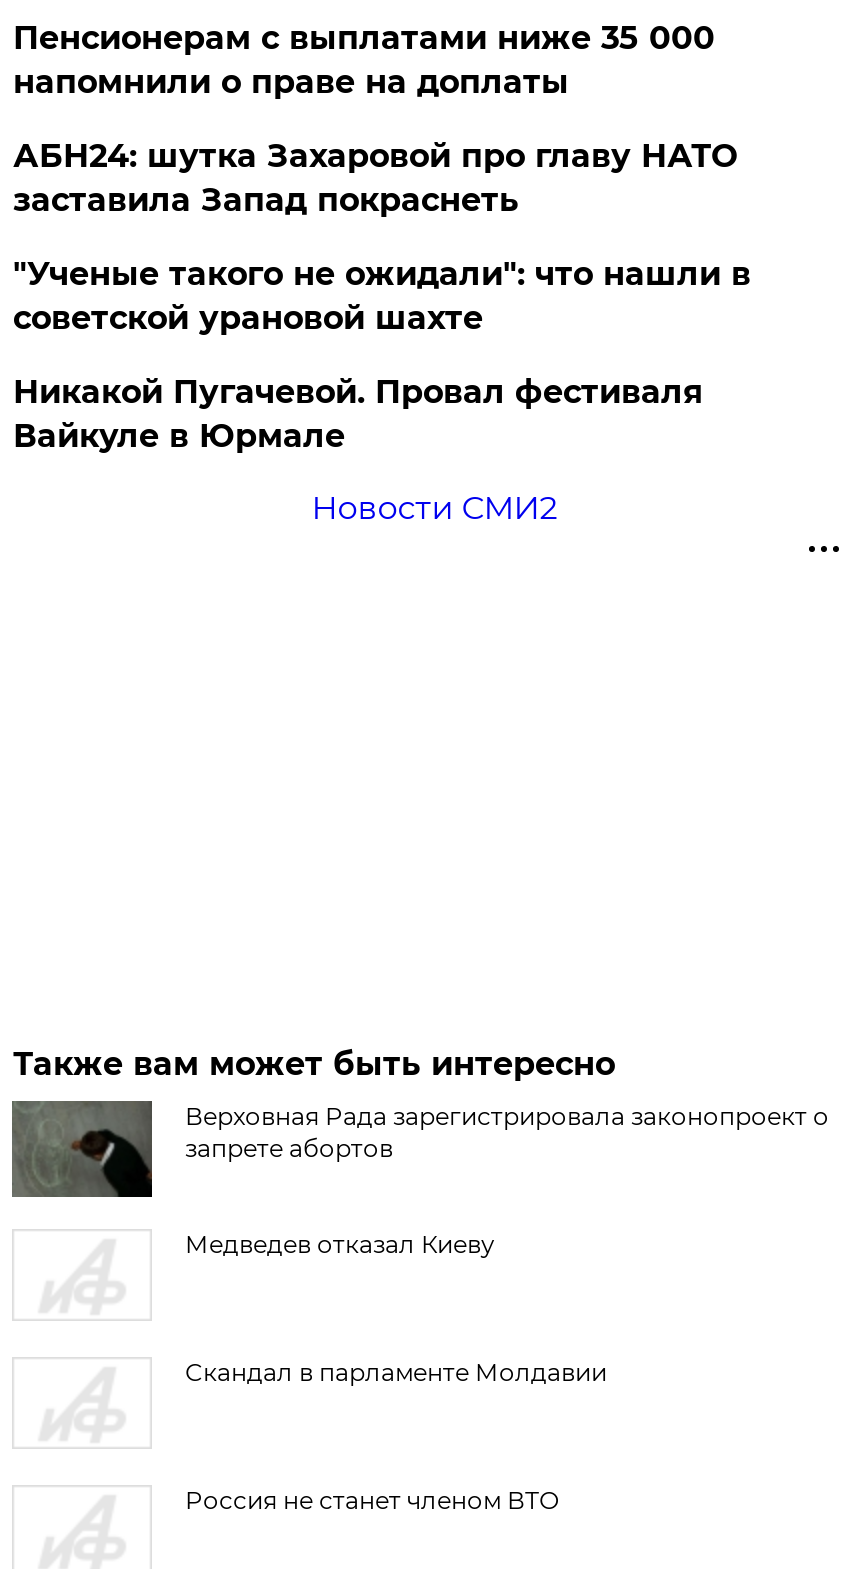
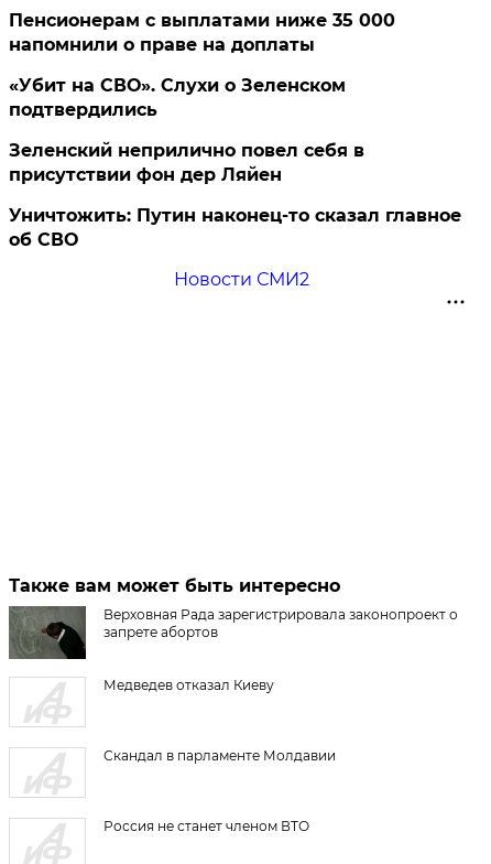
- АБН24: шутка Захаровой про главу НАТО
- заставила Запад покраснеть
+ «Убит на СВО». Слухи о Зеленском
+ подтвердились

- "Ученые такого не ожидали": что нашли в
- советской урановой шахте
+ Зеленский неприлично повел cебя в
+ присутствии фон дер Ляйен

- Никакой Пугачевой. Провал фестиваля
- Вайкуле в Юрмале
+ Уничтожить: Путин наконец-то сказал главное
+ об СВО
